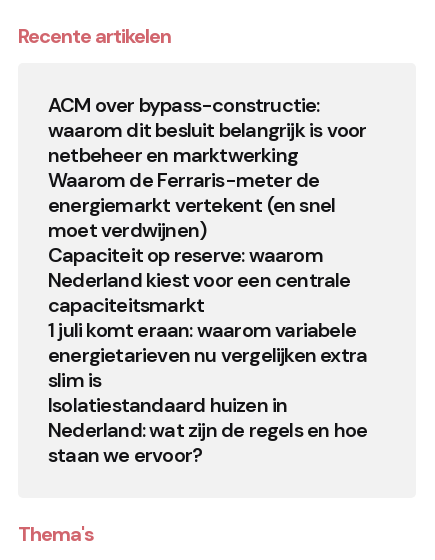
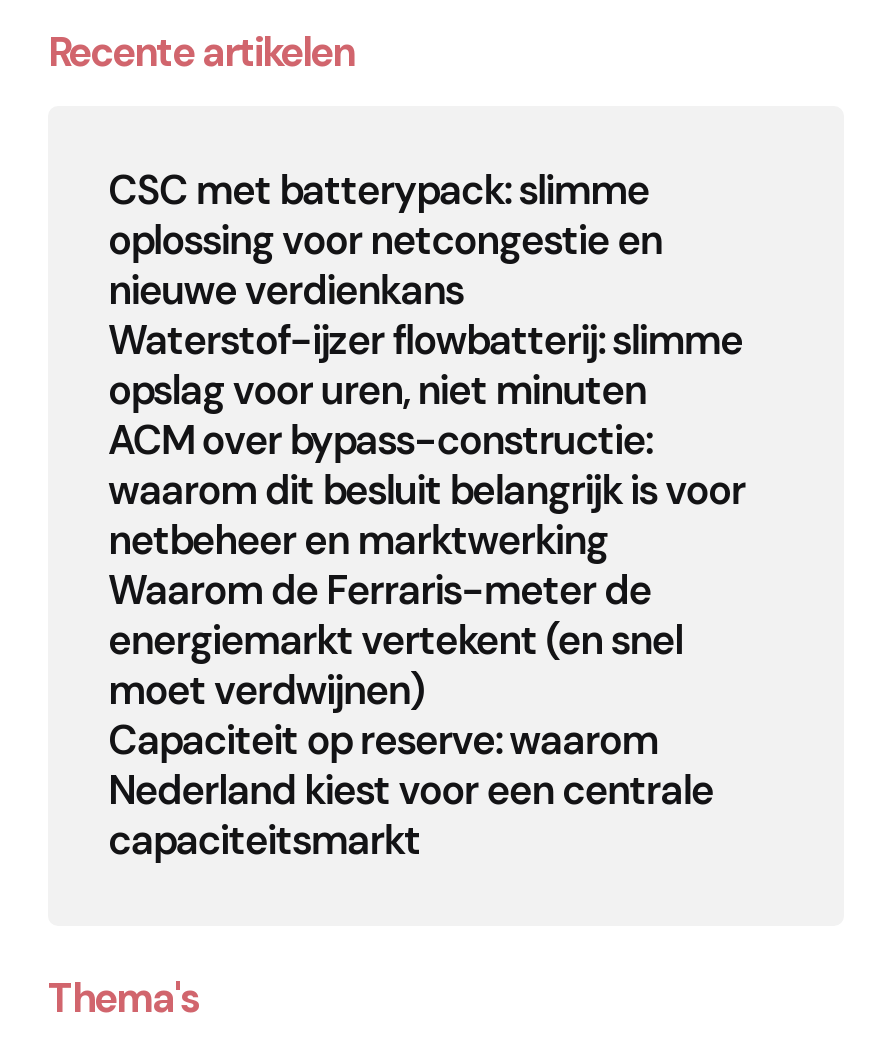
+ CSC met batterypack: slimme
+ oplossing voor netcongestie en
+ nieuwe verdienkans
+ Waterstof-ijzer flowbatterij: slimme
+ opslag voor uren, niet minuten

moved down: ACM over bypass-constructie: | waarom dit besluit belangrijk is voor | netbeheer en marktwerking | ... | Nederland kiest voor een centrale | capaciteitsmarkt

- 1 juli komt eraan: waarom variabele
- energietarieven nu vergelijken extra
- slim is
- Isolatiestandaard huizen in
- Nederland: wat zijn de regels en hoe
- staan we ervoor?
